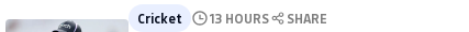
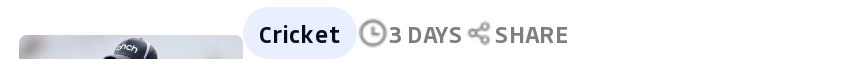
- Cricket 13 HOURS SHARE
+ Cricket 3 DAYS SHARE
